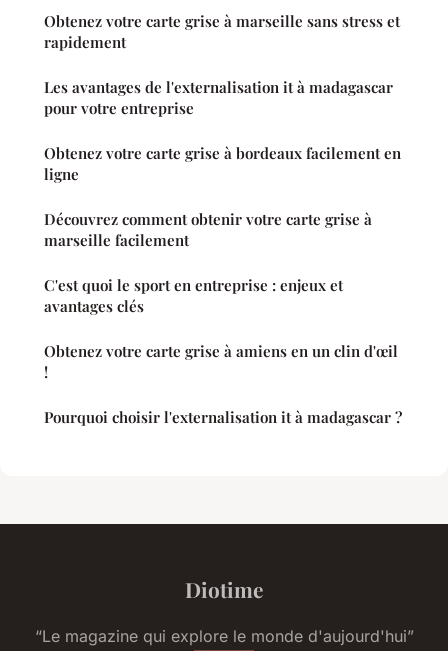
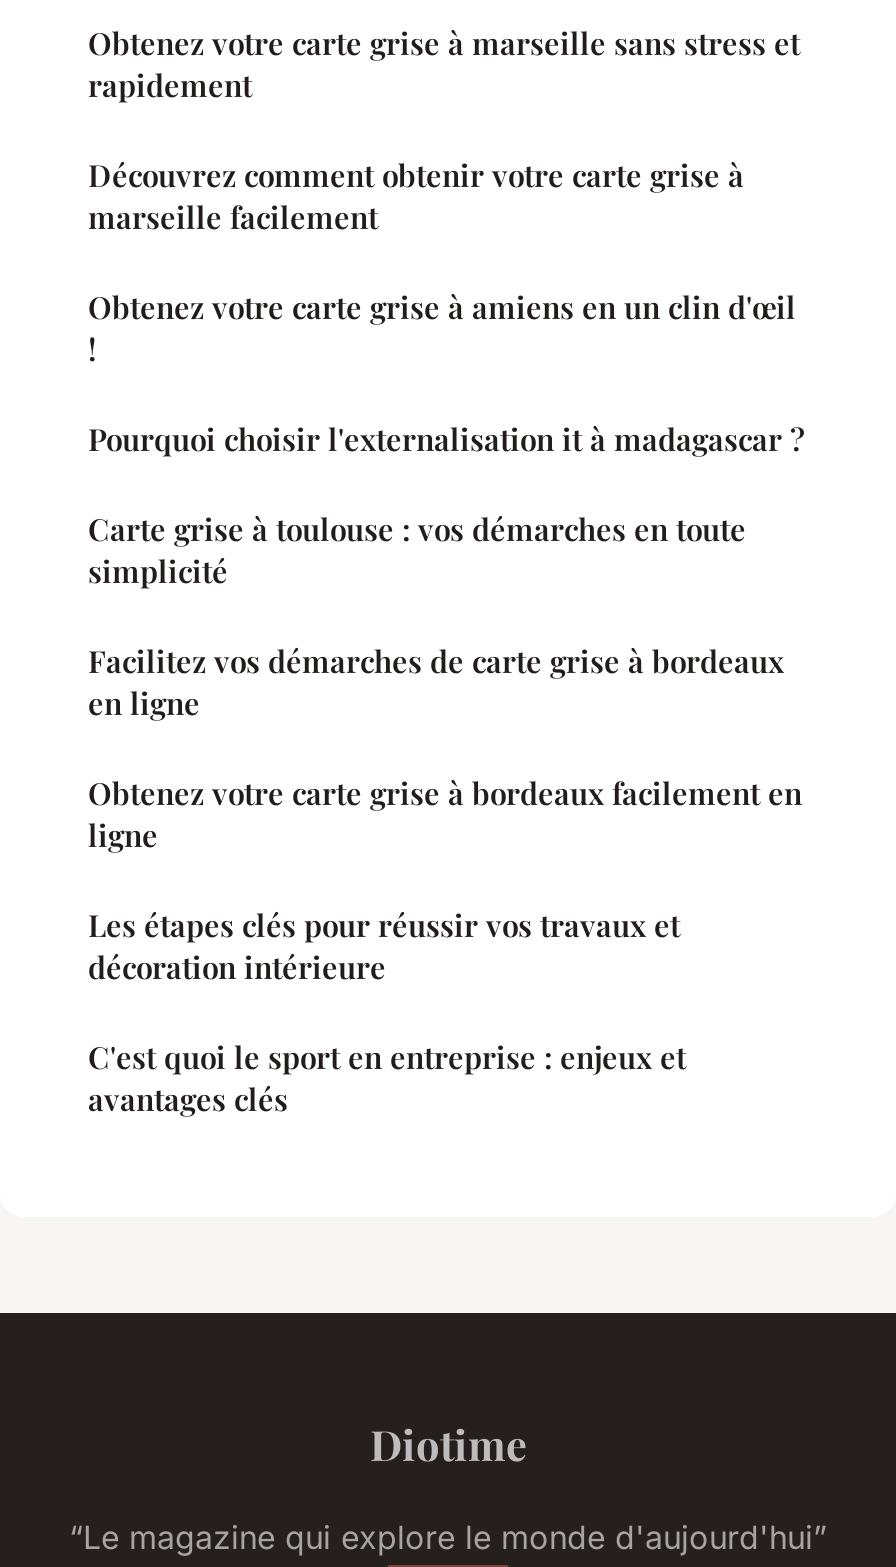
- Les avantages de l'externalisation it à madagascar
- pour votre entreprise

moved down: Obtenez votre carte grise à bordeaux facilement en | ligne

moved up: Découvrez comment obtenir votre carte grise à | marseille facilement

moved down: C'est quoi le sport en entreprise : enjeux et | avantages clés

moved up: Obtenez votre carte grise à amiens en un clin d'œil | Pourquoi choisir l'externalisation it à madagascar ?

+ Carte grise à toulouse : vos démarches en toute
+ simplicité
+ Facilitez vos démarches de carte grise à bordeaux
+ en ligne
+ Les étapes clés pour réussir vos travaux et
+ décoration intérieure
